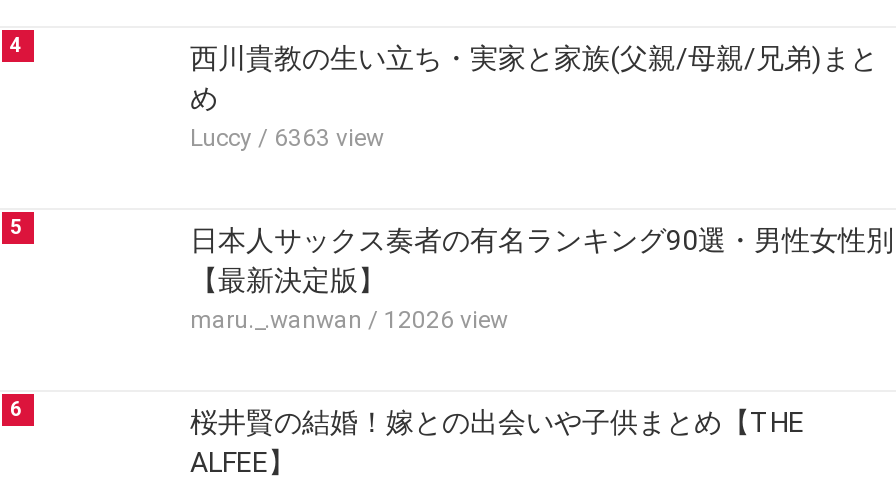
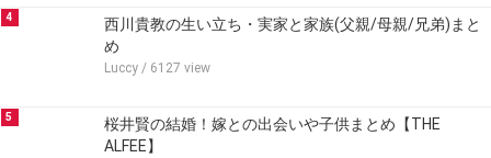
- Luccy / 6363 view
+ Luccy / 6127 view

- 日本人サックス奏者の有名ランキング90選・男性女性別
- 【最新決定版】
- maru._.wanwan / 12026 view
- 6
